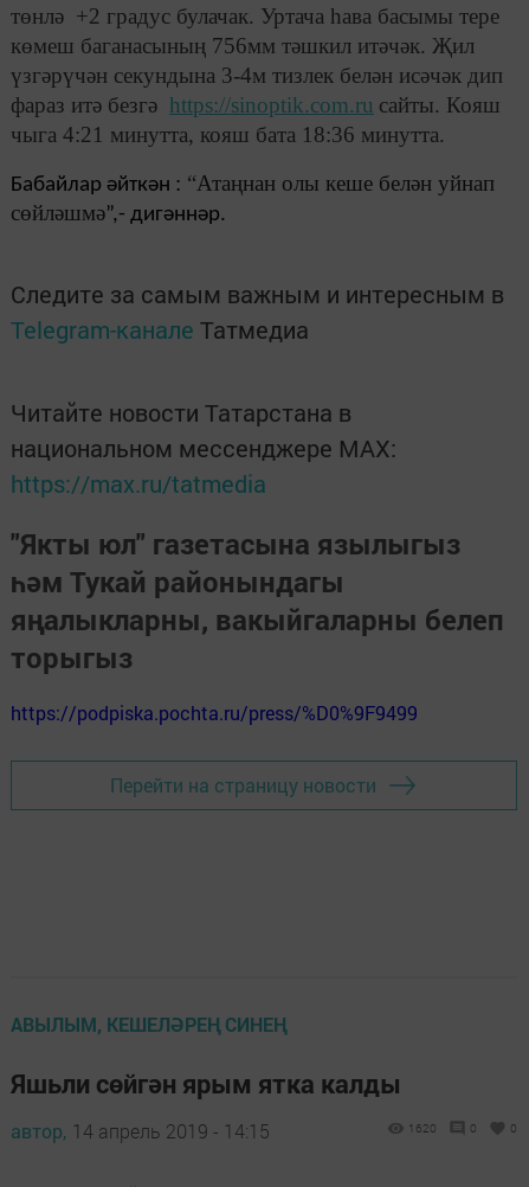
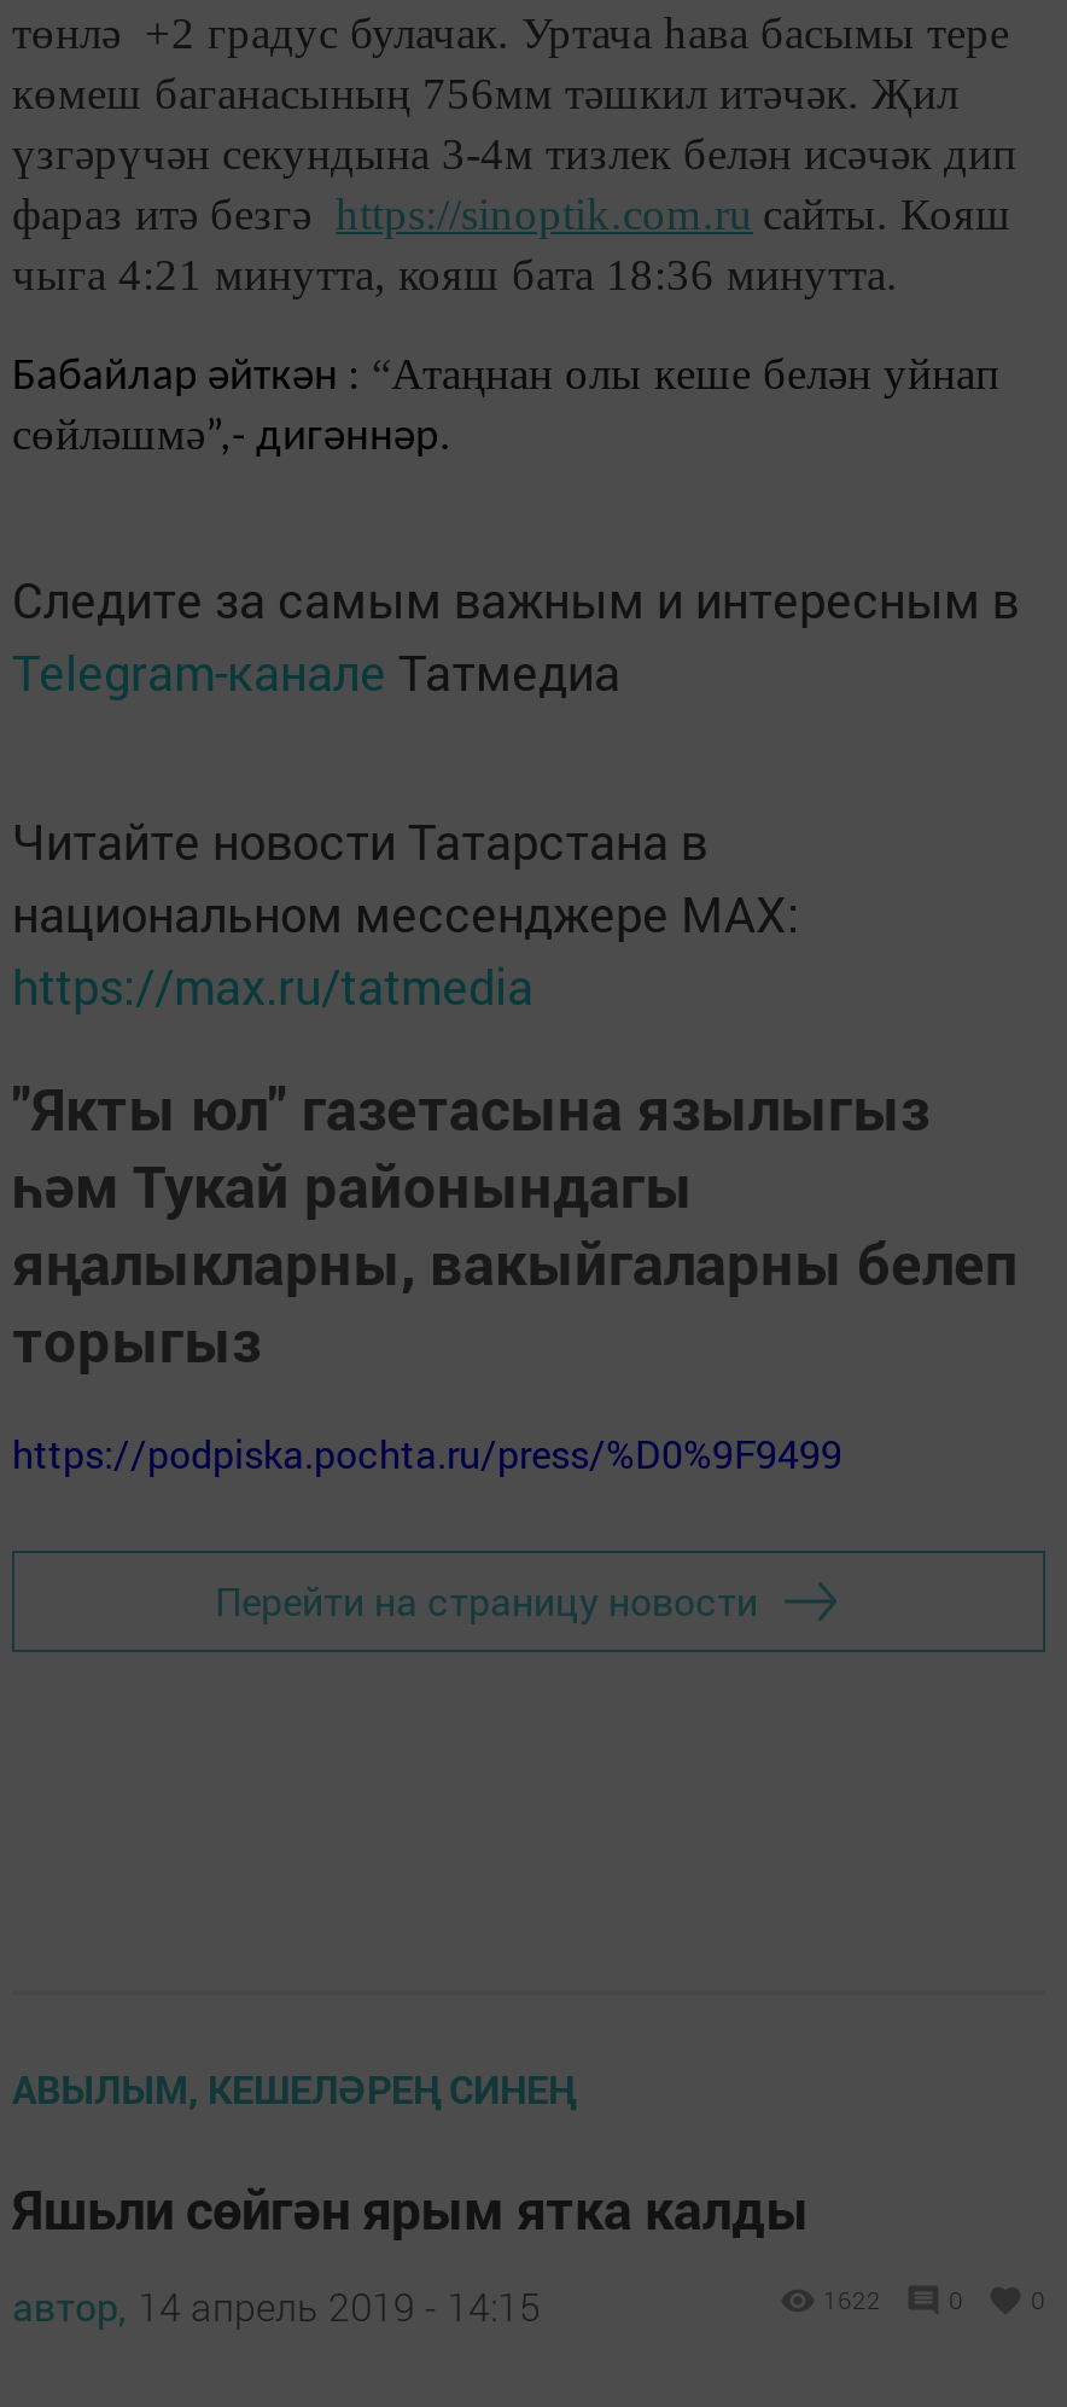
- 1620
+ 1622
